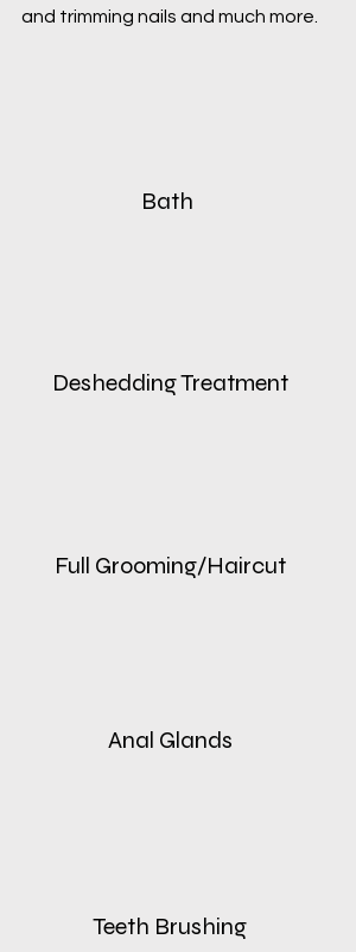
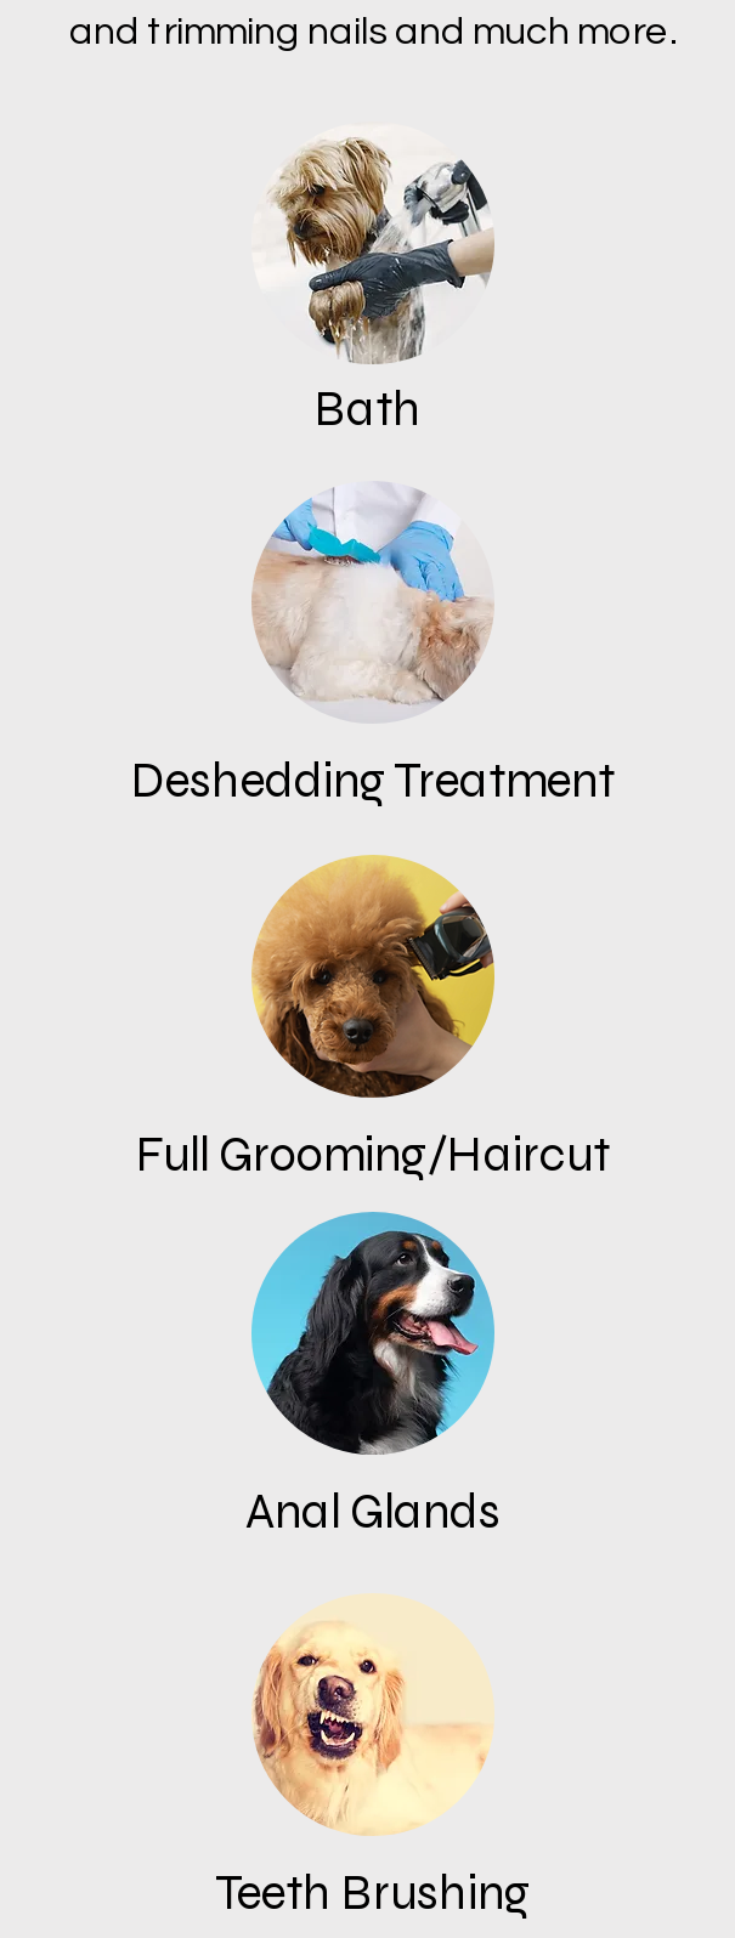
+ [image]

+ [image]

+ [image]

+ [image]

+ [image]
